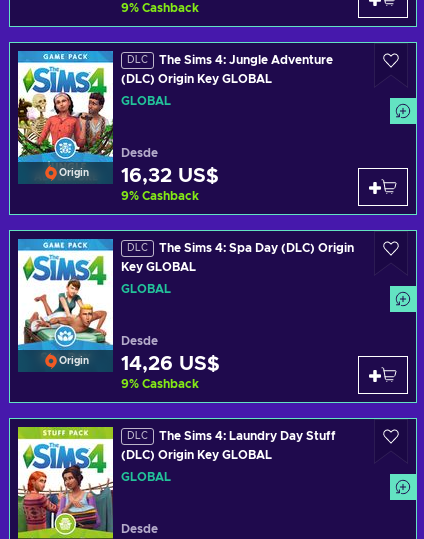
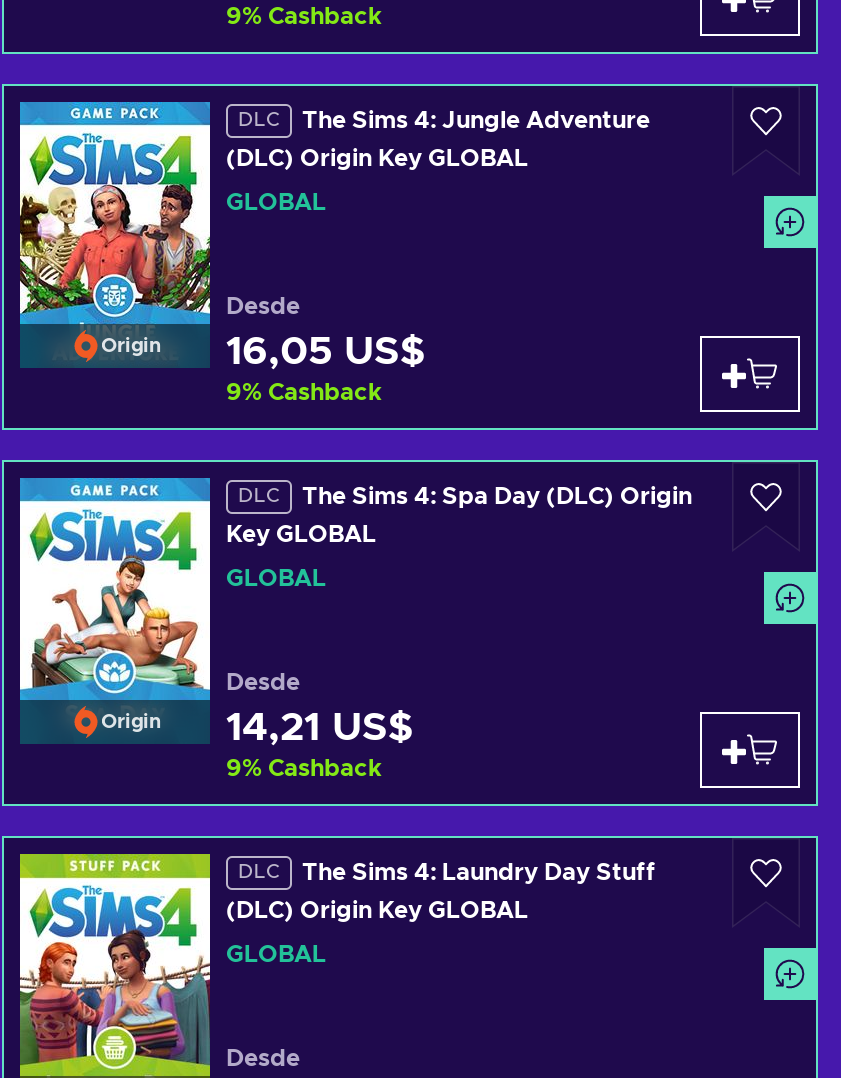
- 16,32 US$
+ 16,05 US$

- 14,26 US$
+ 14,21 US$
